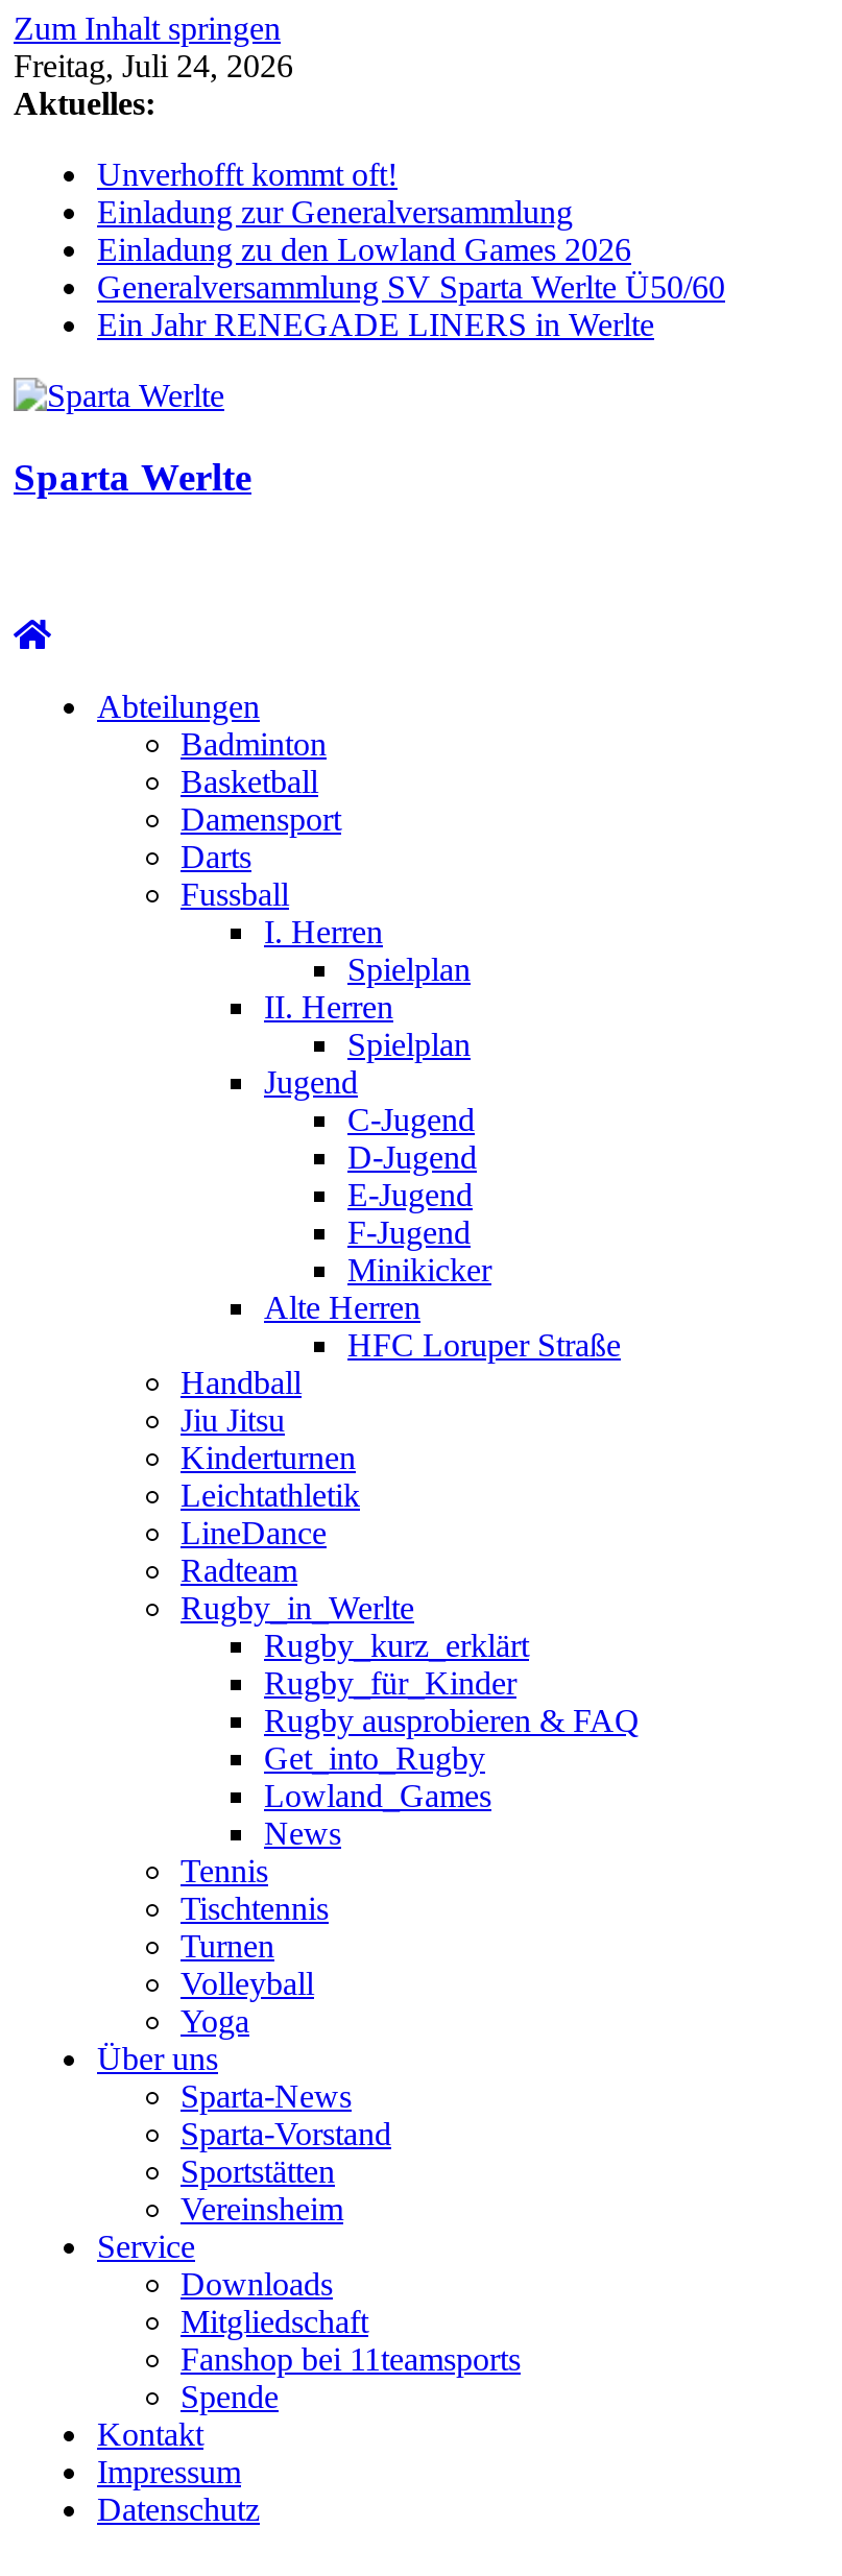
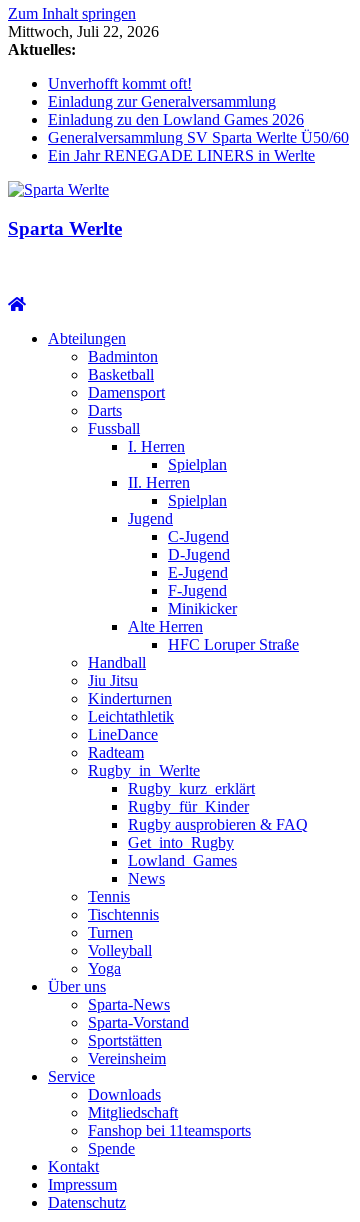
- Freitag, Juli 24, 2026
+ Mittwoch, Juli 22, 2026
